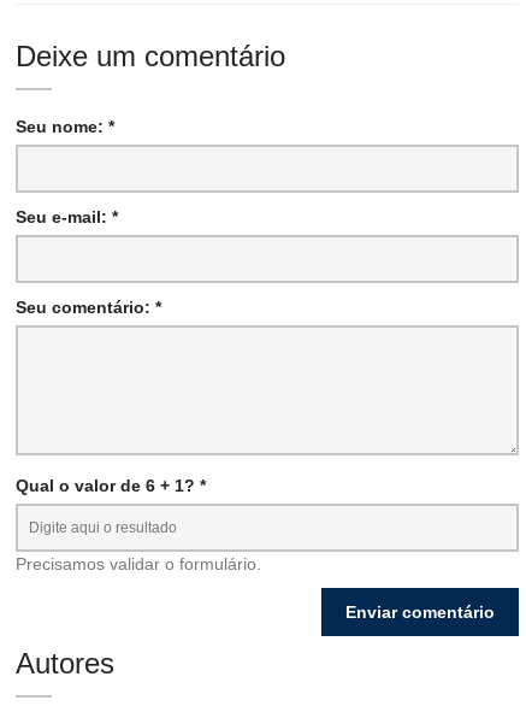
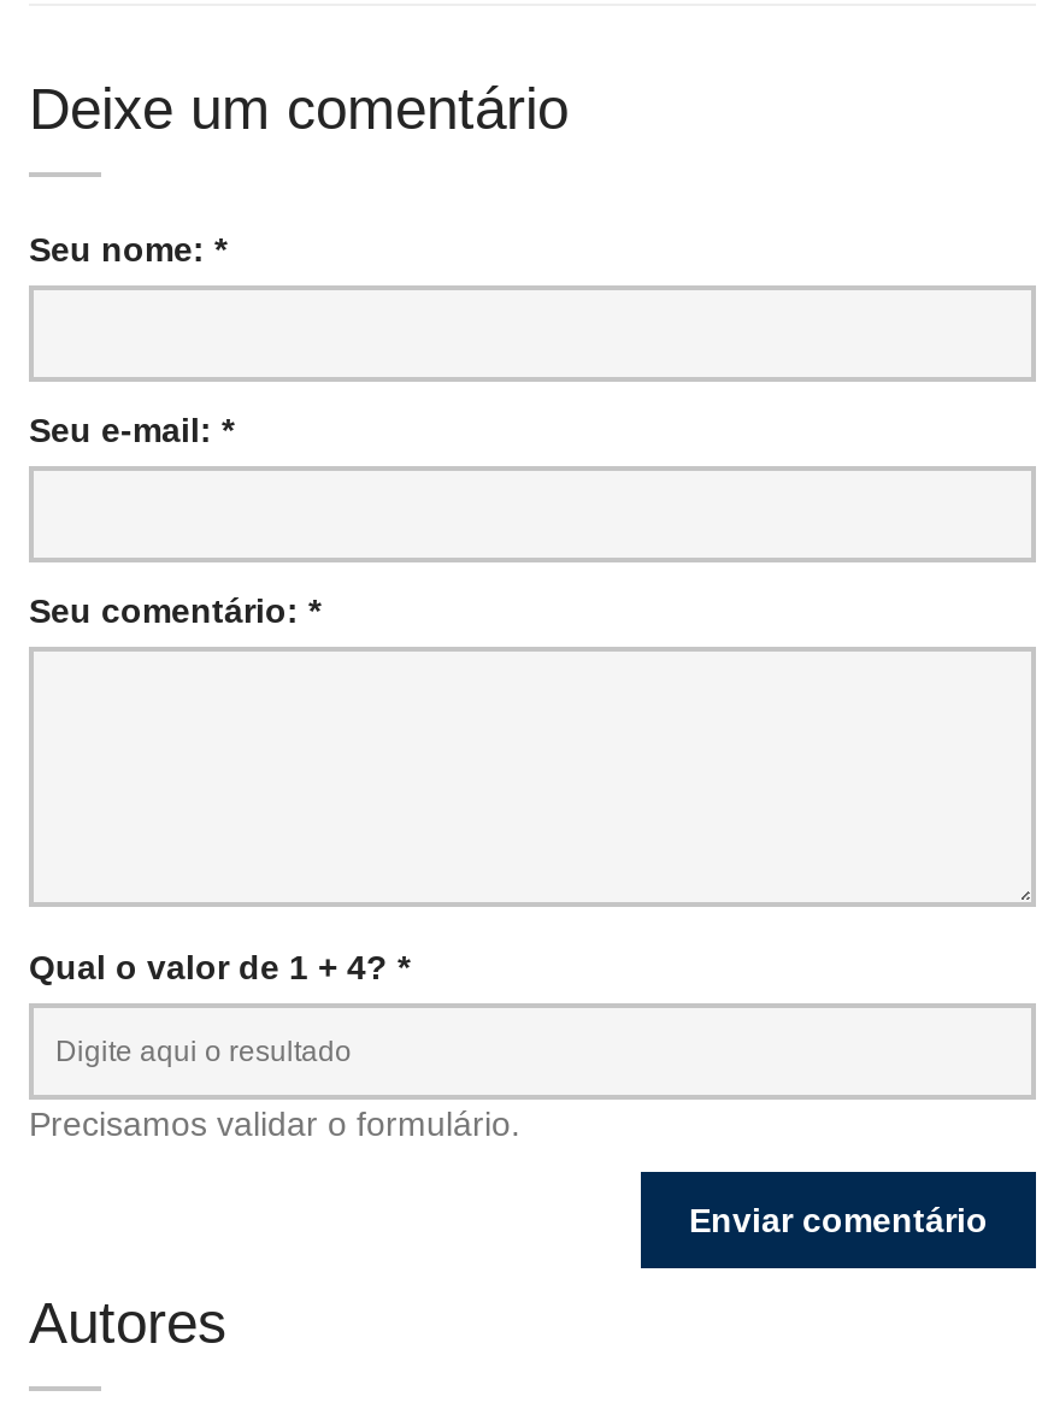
- Qual o valor de 6 + 1? *
+ Qual o valor de 1 + 4? *
